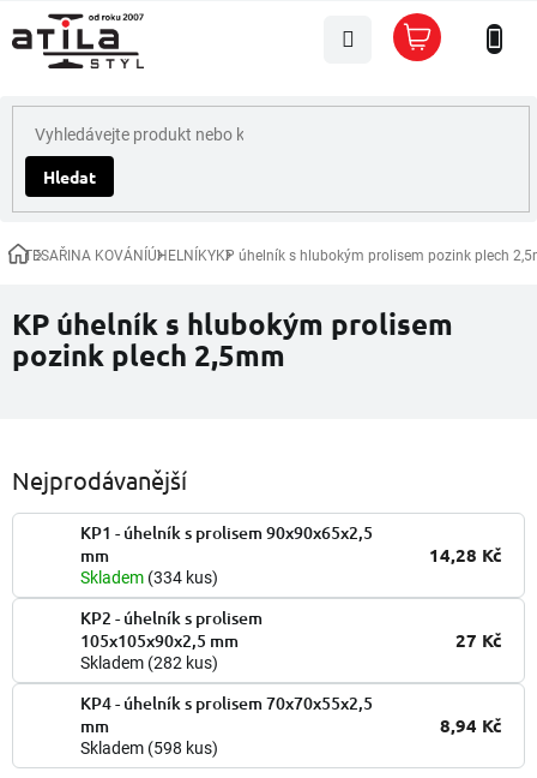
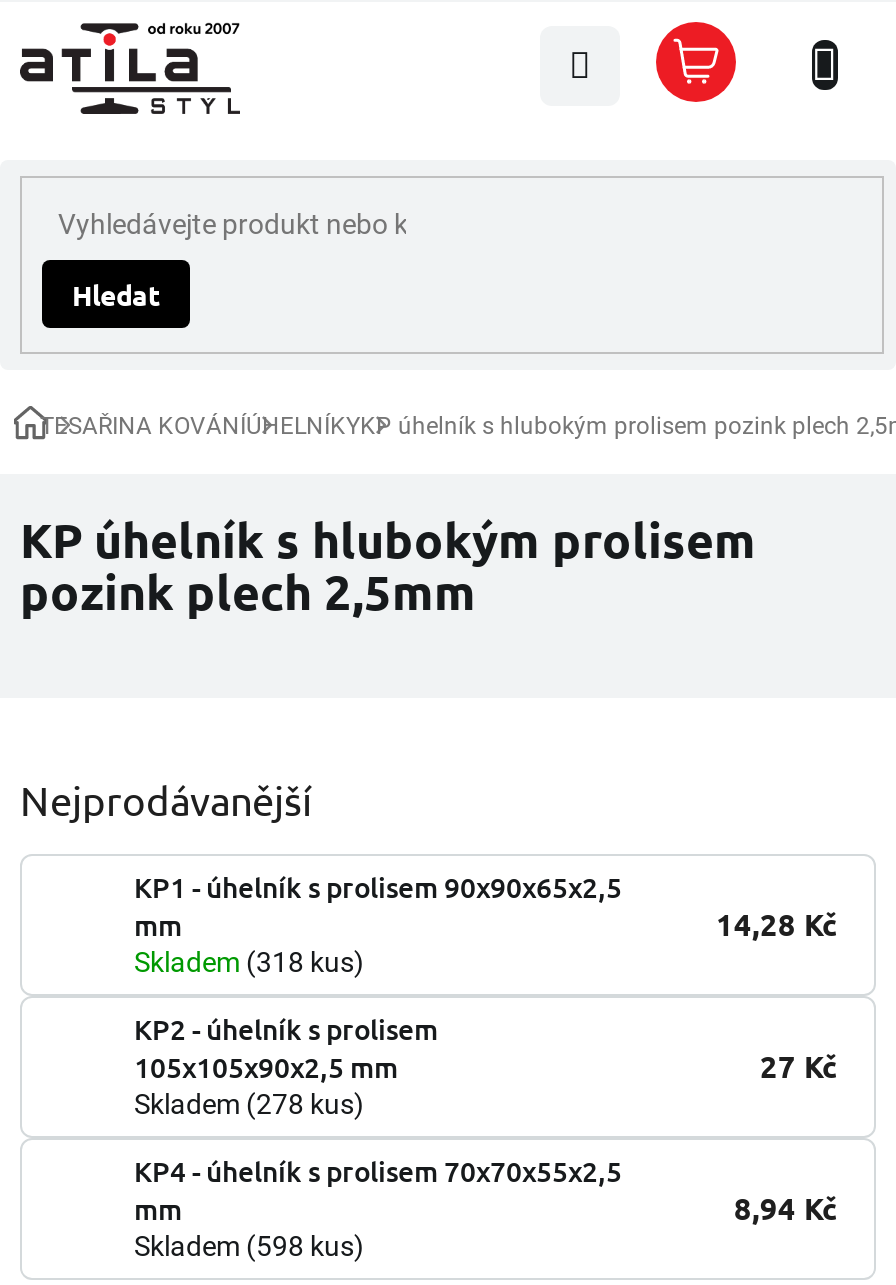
- Skladem (334 kus)
+ Skladem (318 kus)

- Skladem (282 kus)
+ Skladem (278 kus)
